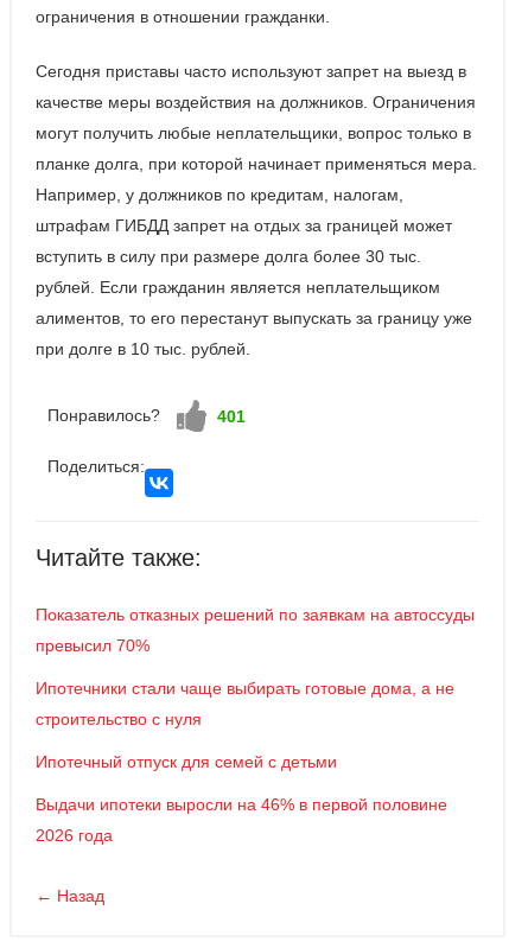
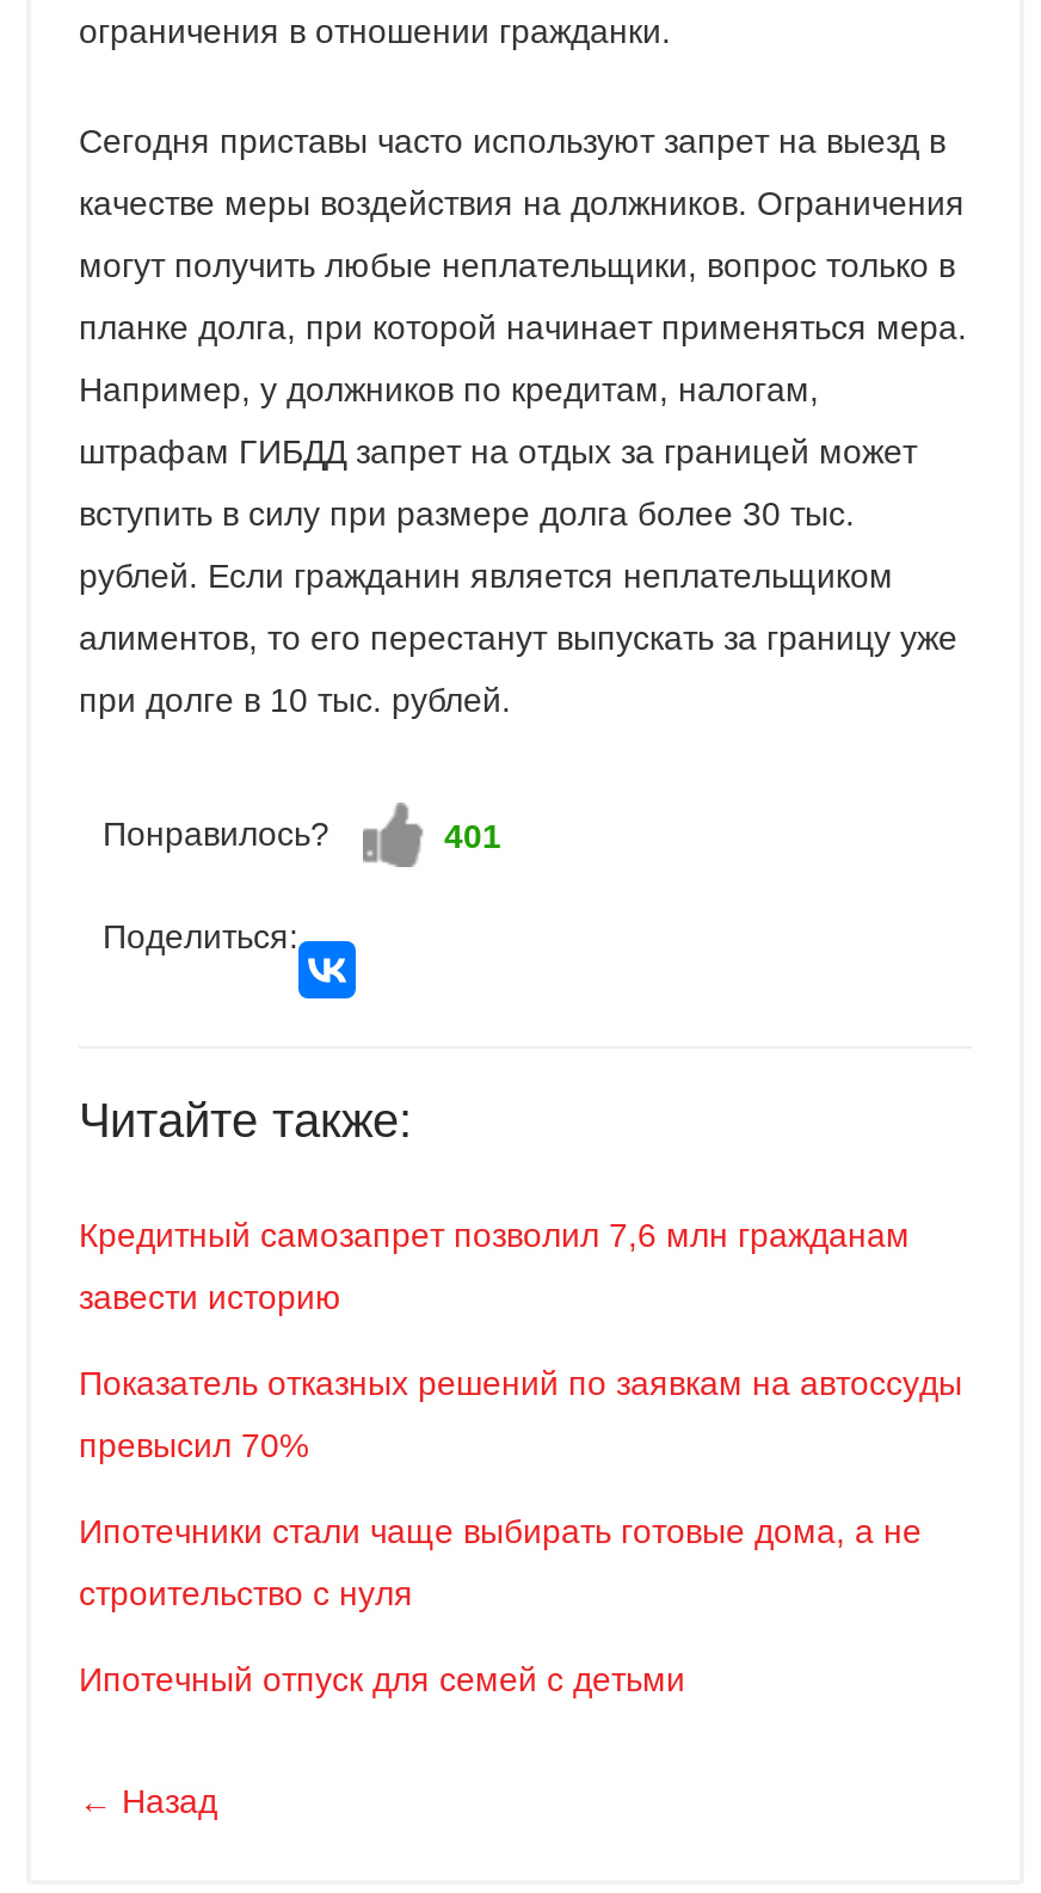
+ Кредитный самозапрет позволил 7,6 млн гражданам
+ завести историю

moved down: Показатель отказных решений по заявкам на автоссуды | превысил 70% | Ипотечники стали чаще выбирать готовые дома, а не | строительство с нуля | Ипотечный отпуск для семей с детьми

- Выдачи ипотеки выросли на 46% в первой половине
- 2026 года
